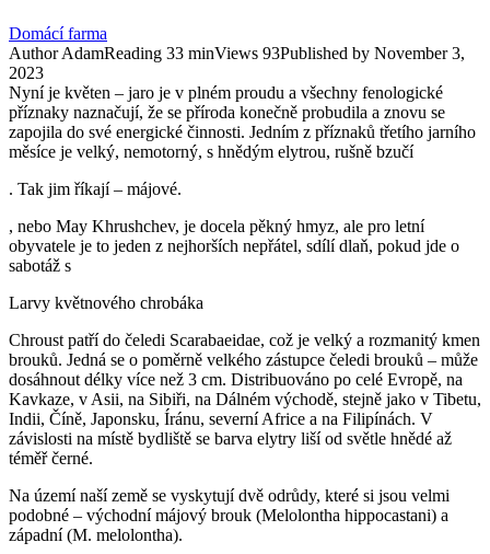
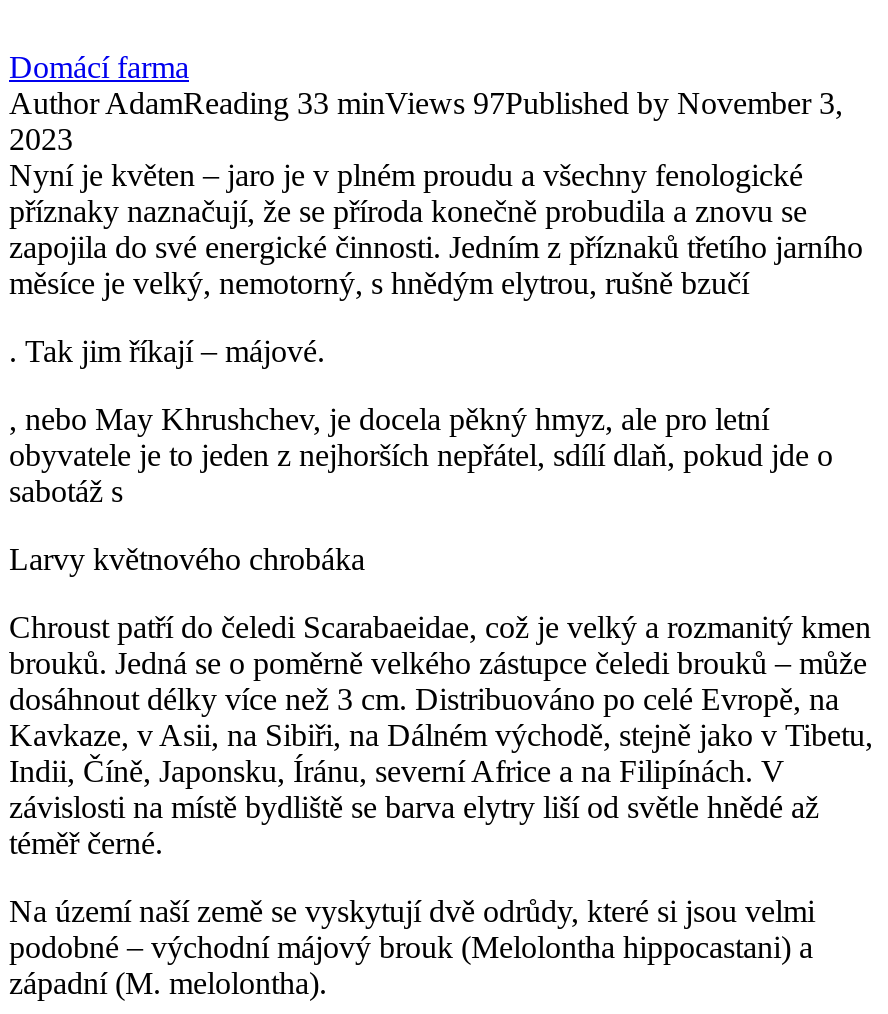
- Author AdamReading 33 minViews 93Published by November 3,
+ Author AdamReading 33 minViews 97Published by November 3,
